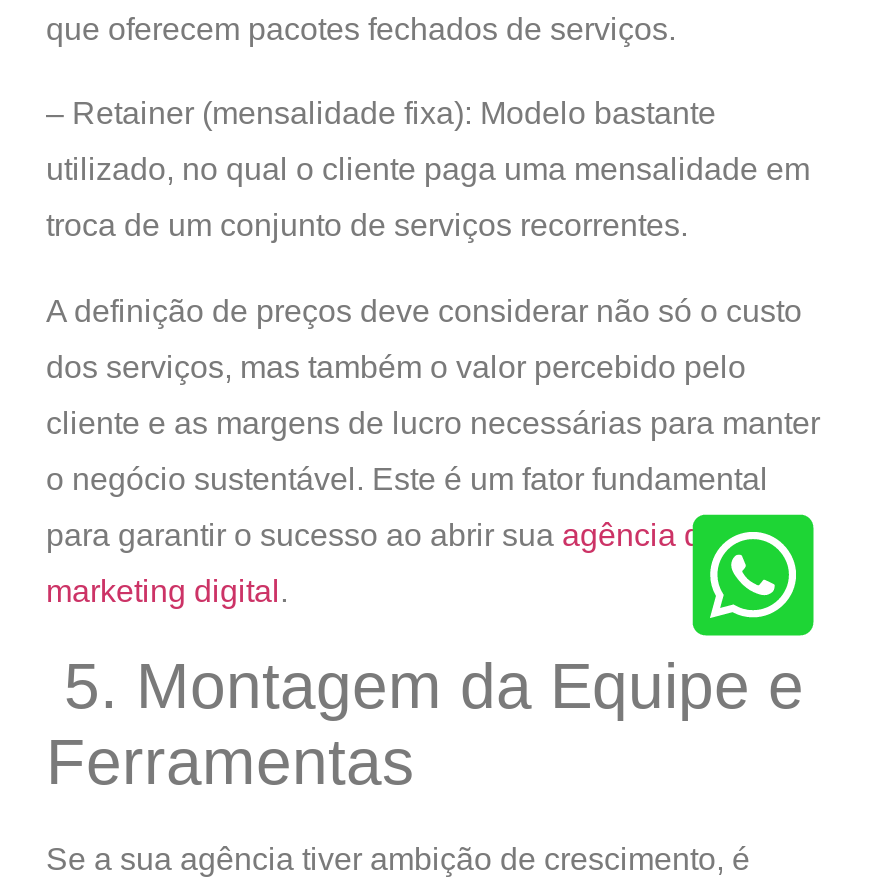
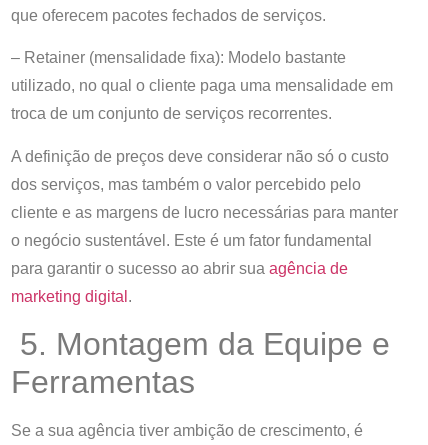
- [image]
